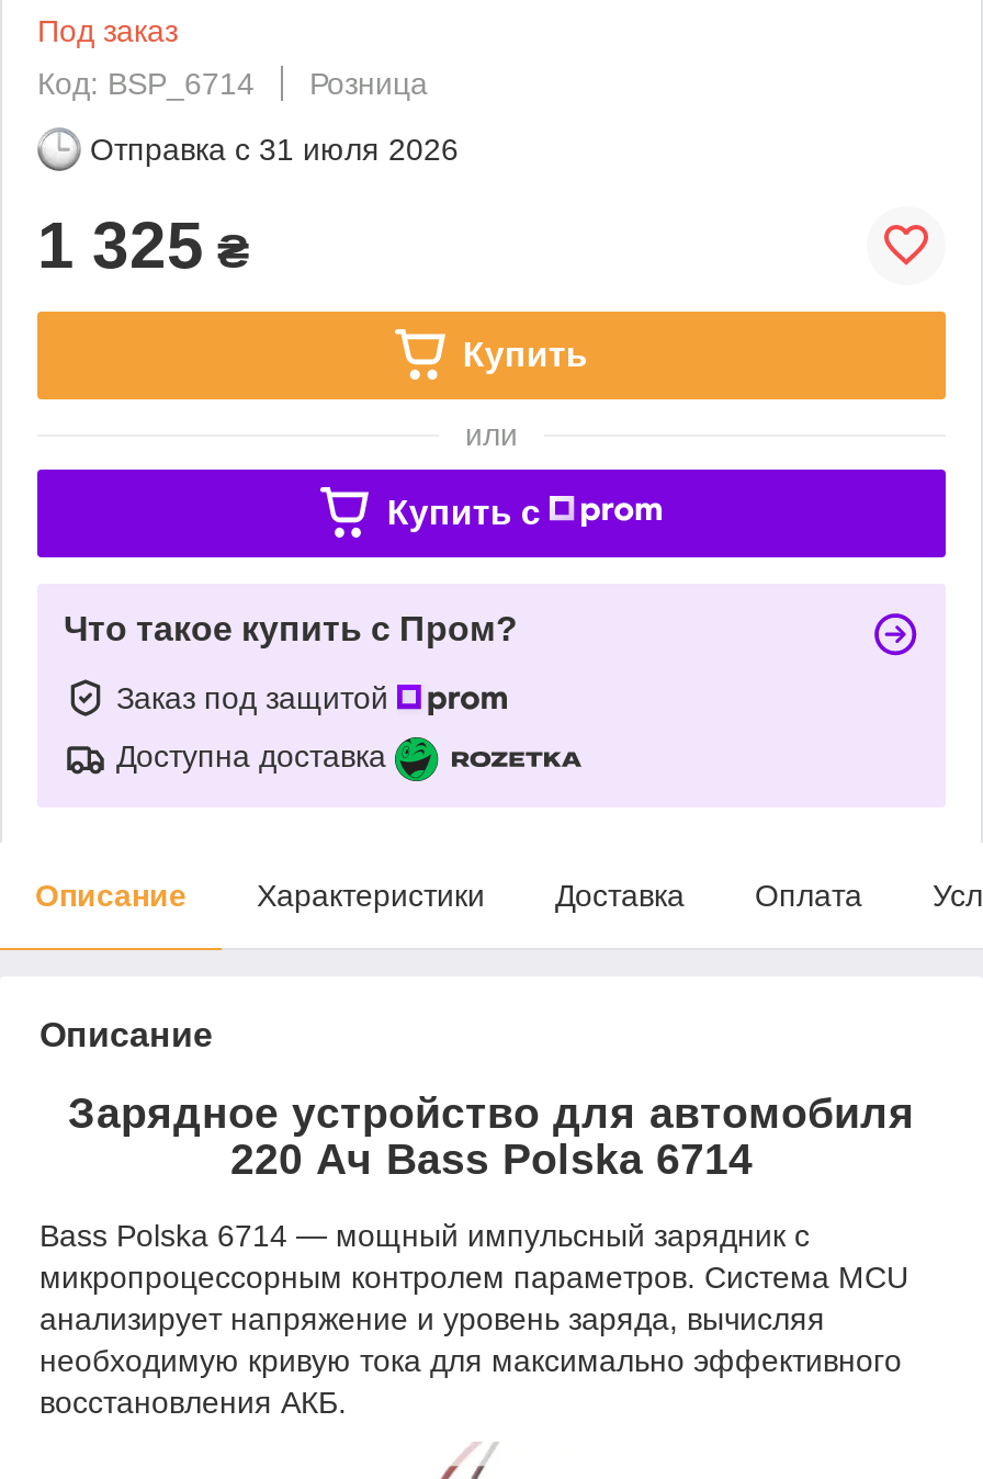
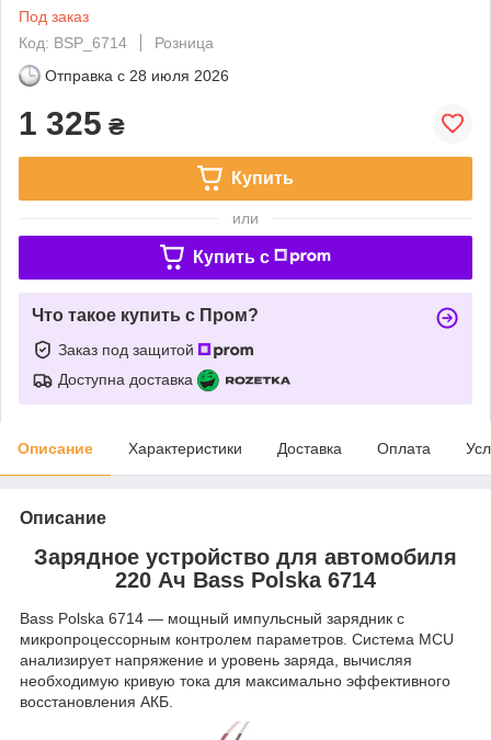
- Отправка с 31 июля 2026
+ Отправка с 28 июля 2026
